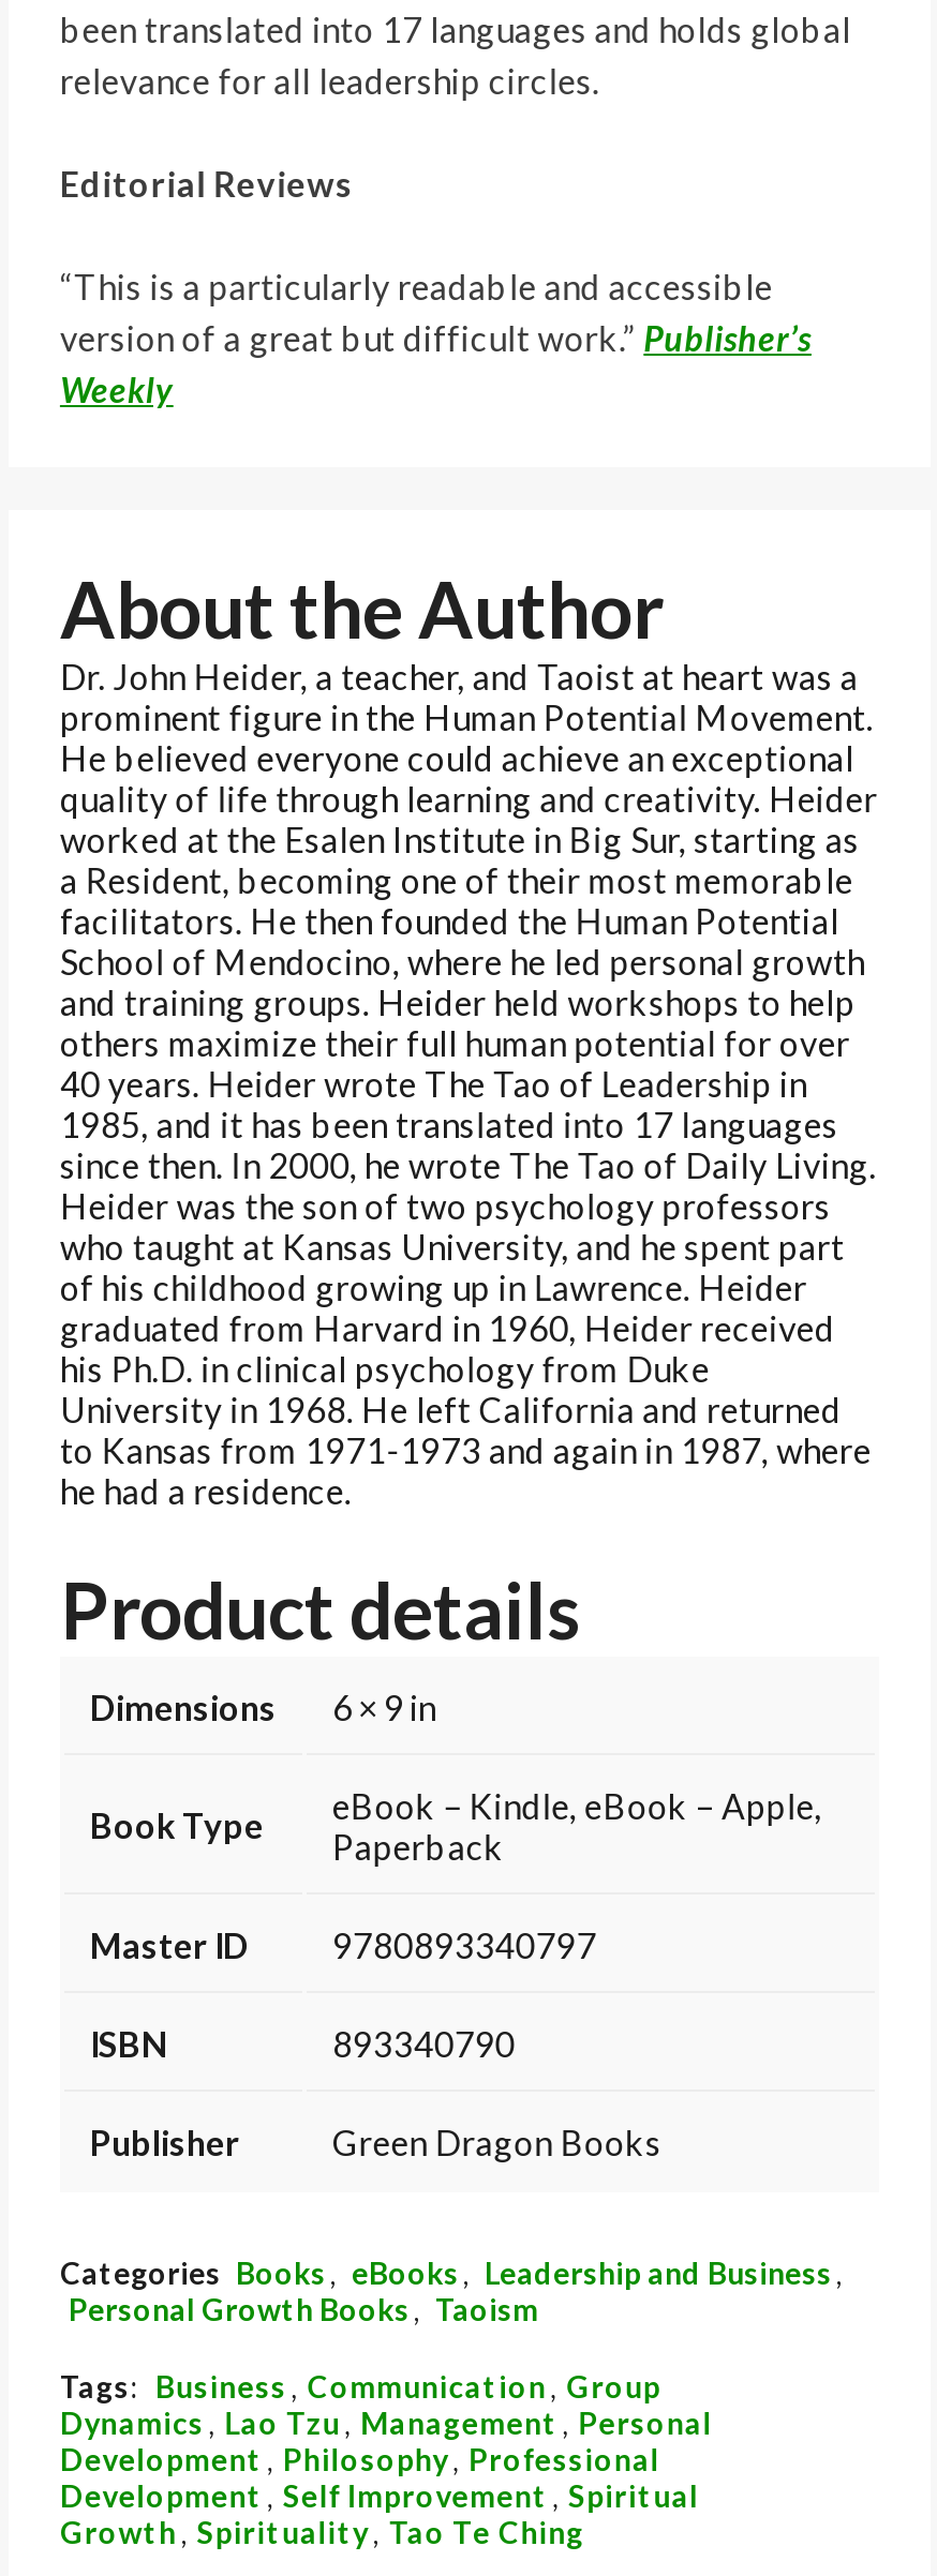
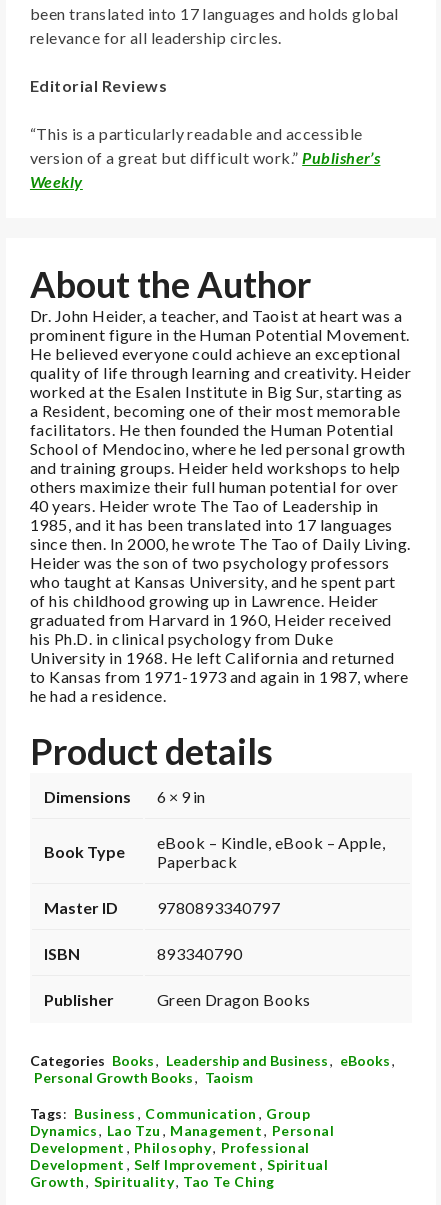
- Categories Books , eBooks , Leadership and Business ,
+ Categories Books , Leadership and Business , eBooks ,
